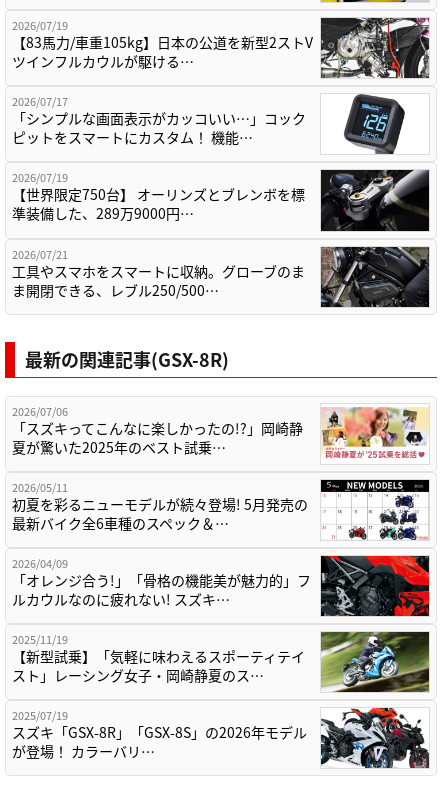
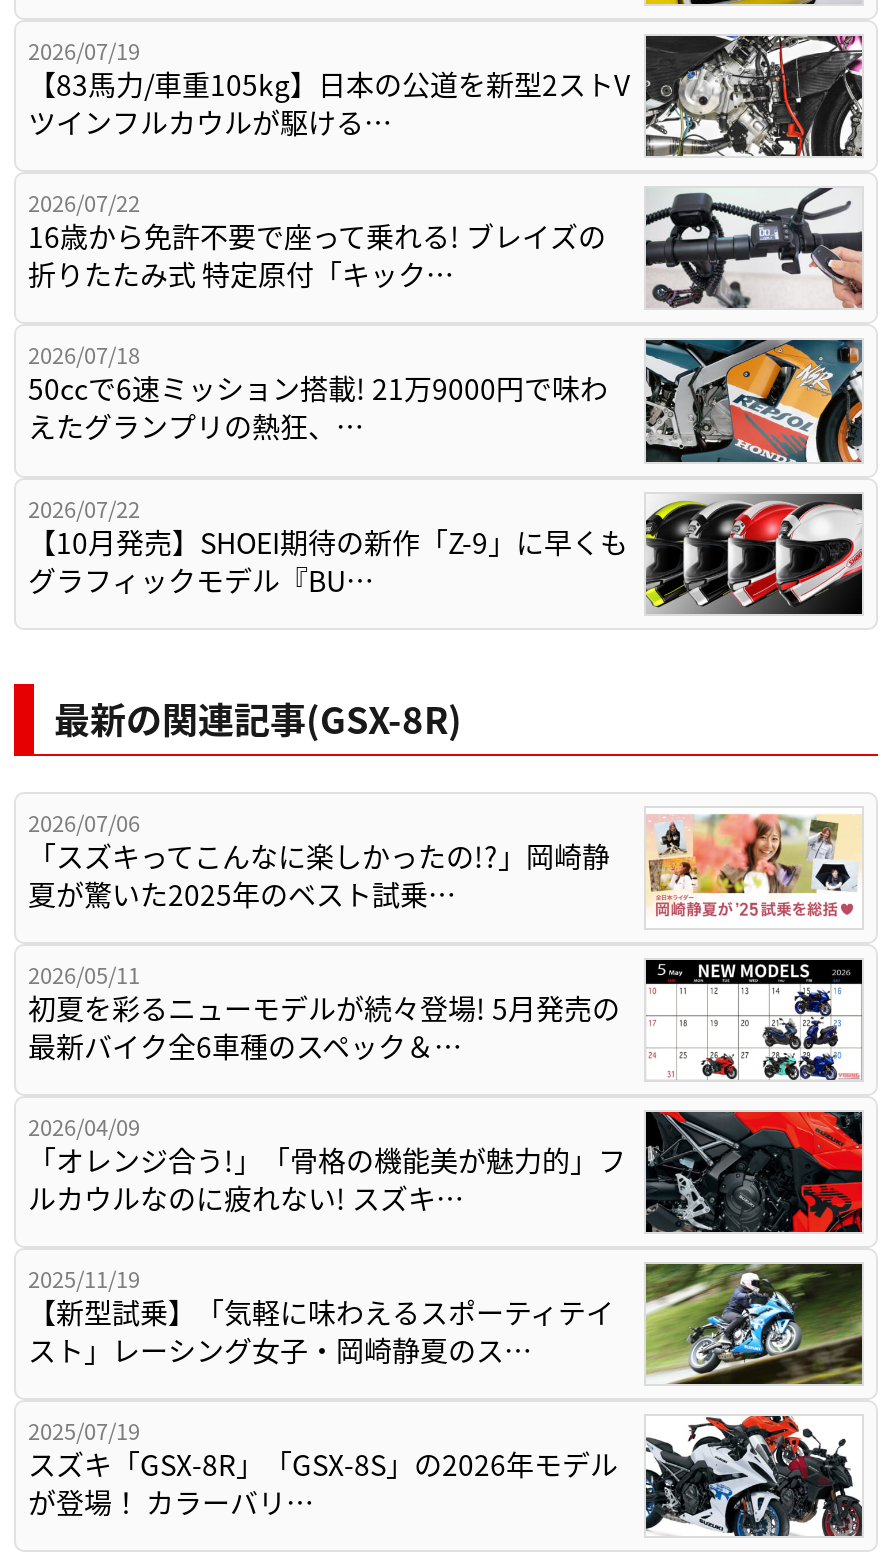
- [image]
- 2026/07/17
- 「シンプルな画面表示がカッコいい…」コック
- ピットをスマートにカスタム！ 機能…
+ [image]
+ 2026/07/22
+ 16歳から免許不要で座って乗れる! ブレイズの
+ 折りたたみ式 特定原付「キック…

- [image]
- 2026/07/19
- 【世界限定750台】 オーリンズとブレンボを標
- 準装備した、289万9000円…
+ [image]
+ 2026/07/18
+ 50ccで6速ミッション搭載! 21万9000円で味わ
+ えたグランプリの熱狂、…

- [image]
- 2026/07/21
- 工具やスマホをスマートに収納。グローブのま
- ま開閉できる、レブル250/500…
+ [image]
+ 2026/07/22
+ 【10月発売】SHOEI期待の新作「Z-9」に早くも
+ グラフィックモデル『BU…
